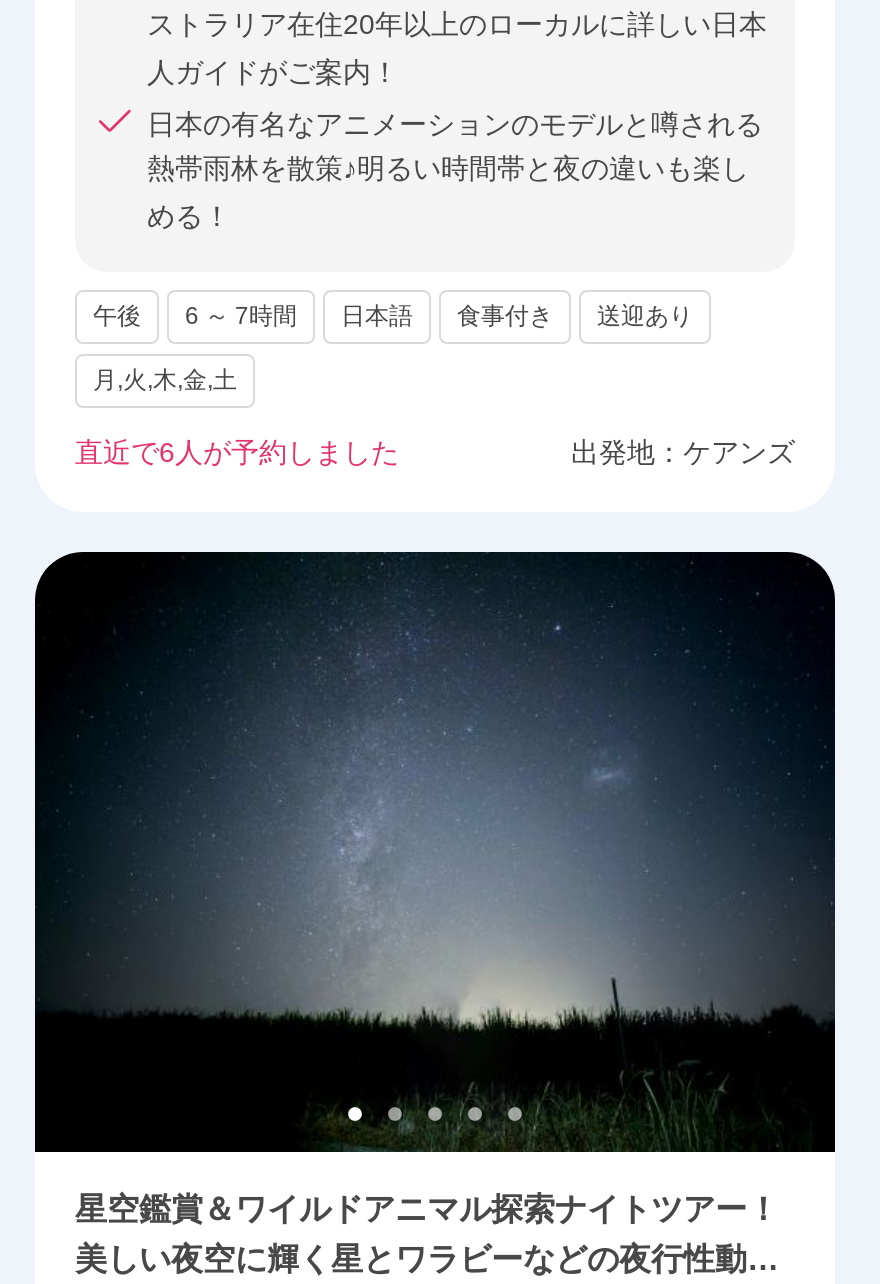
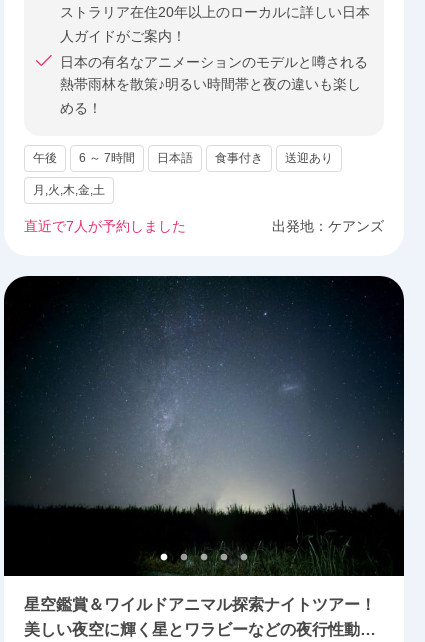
- 直近で6人が予約しました
+ 直近で7人が予約しました
